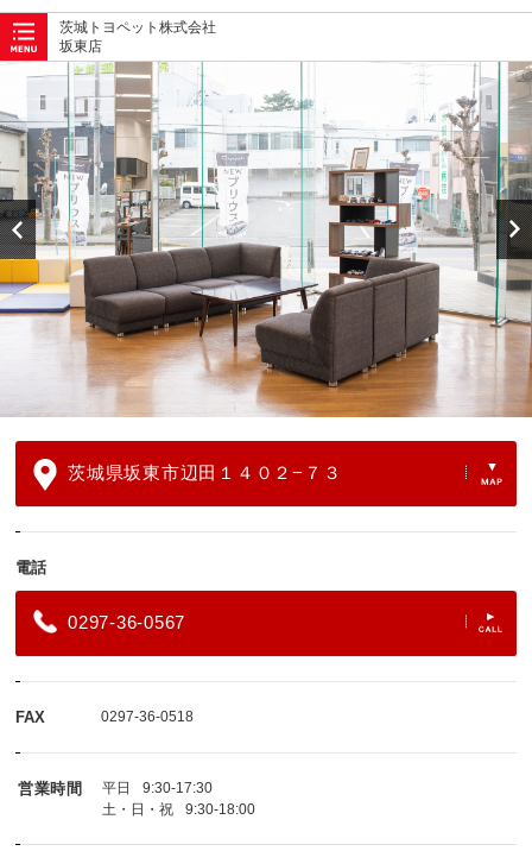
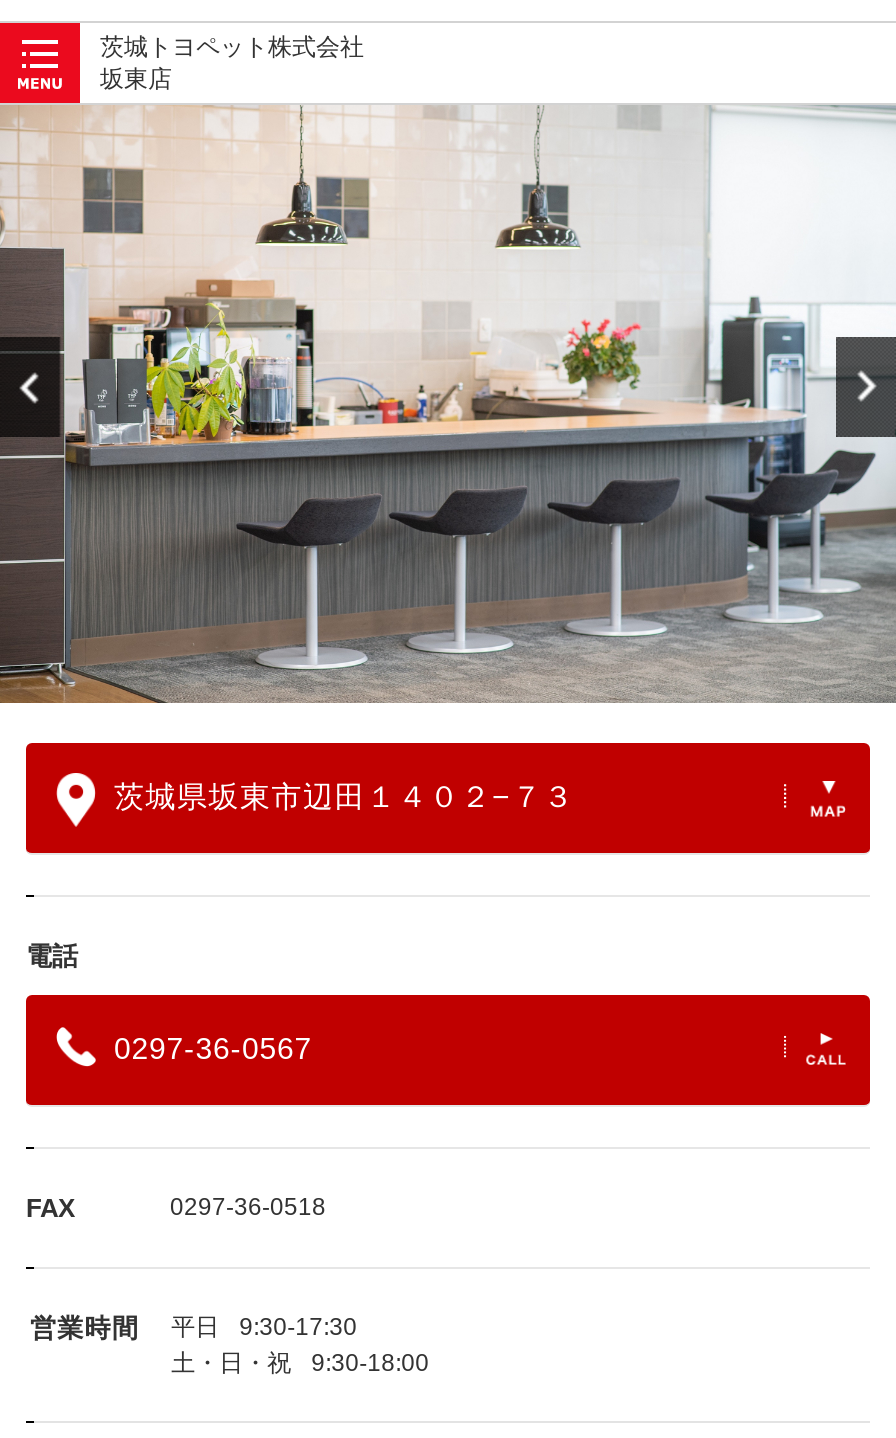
- [image]
+ [image]
